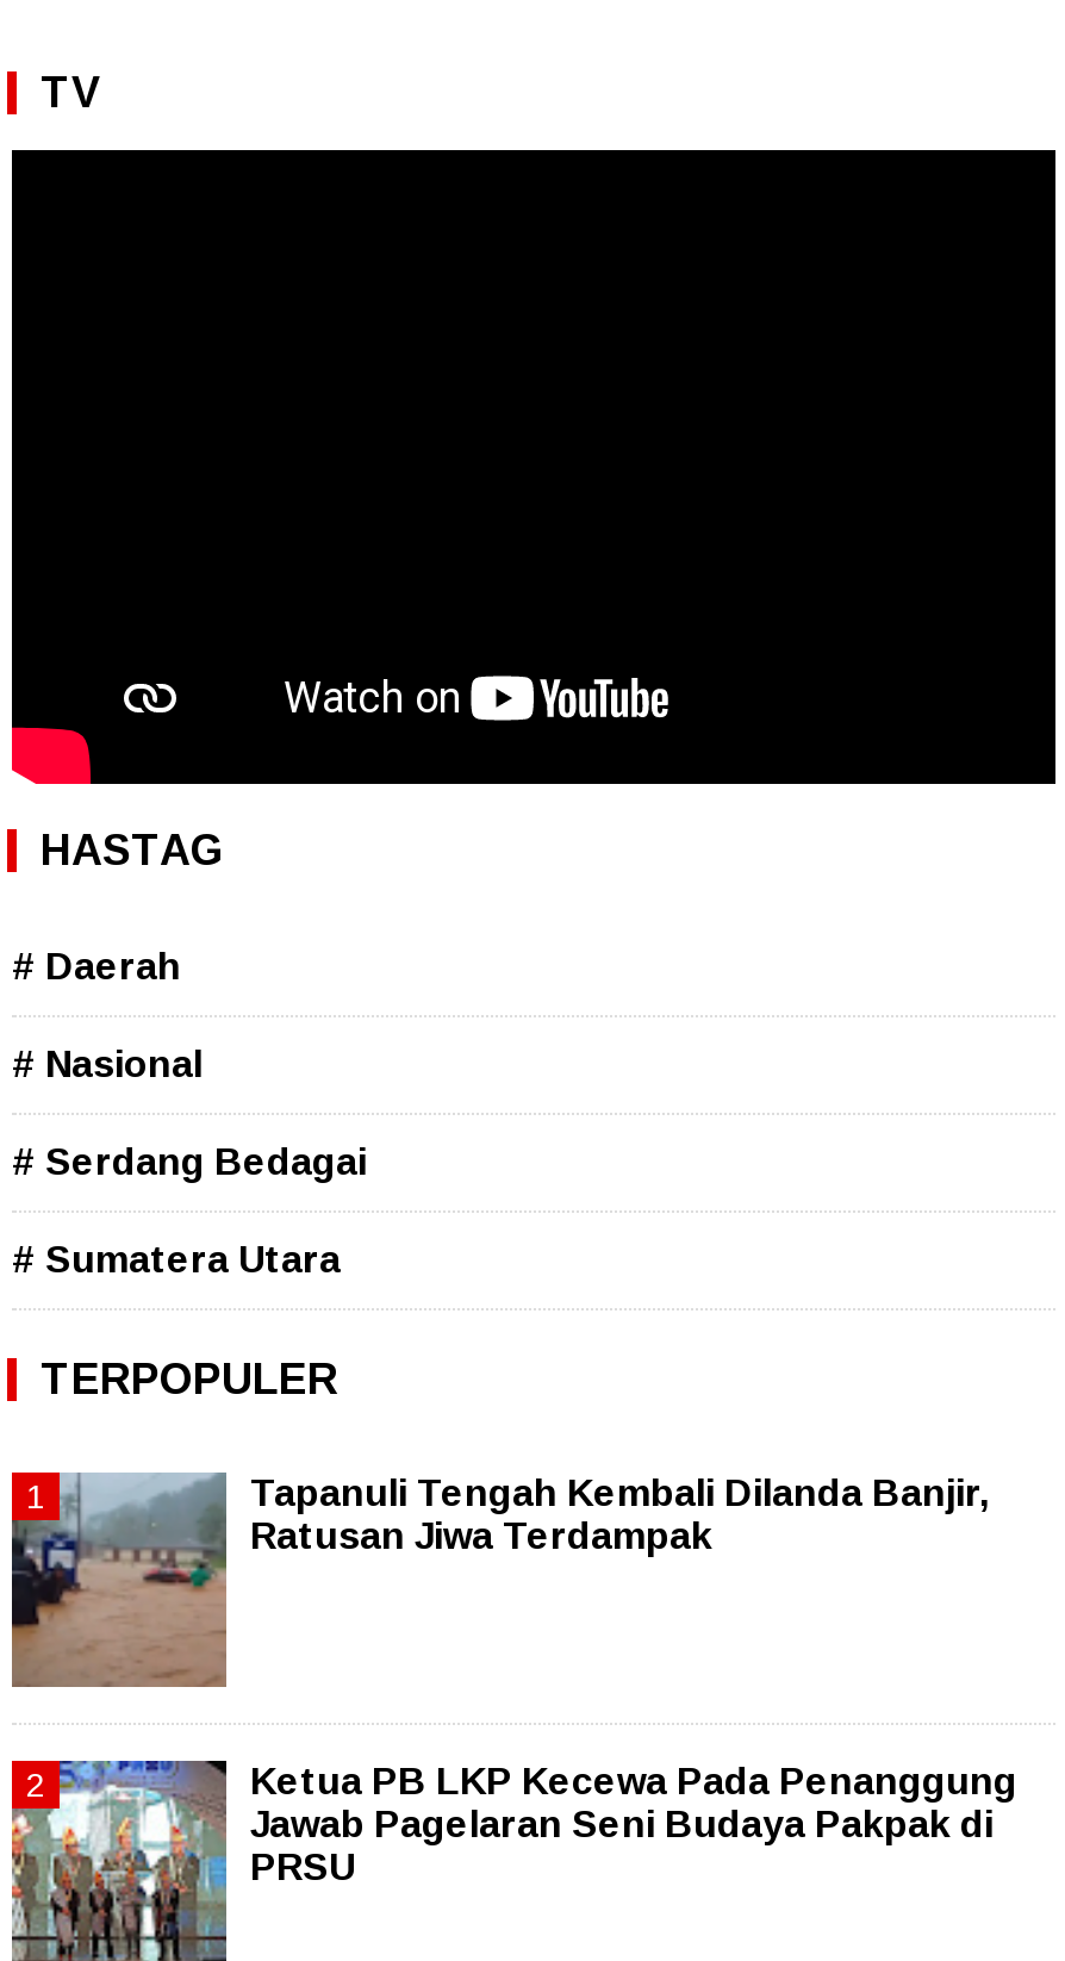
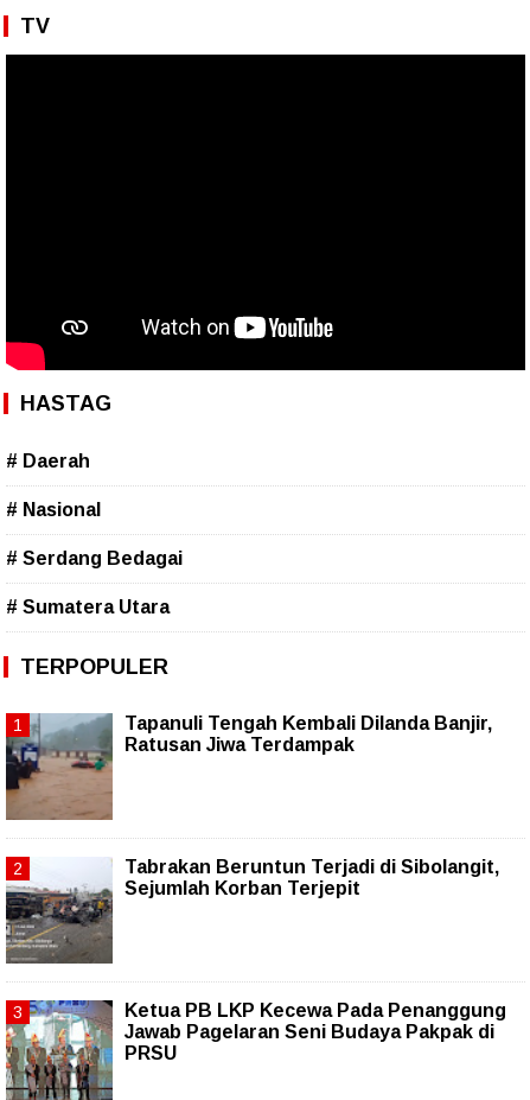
+ [image]
+ Tabrakan Beruntun Terjadi di Sibolangit,
+ Sejumlah Korban Terjepit
